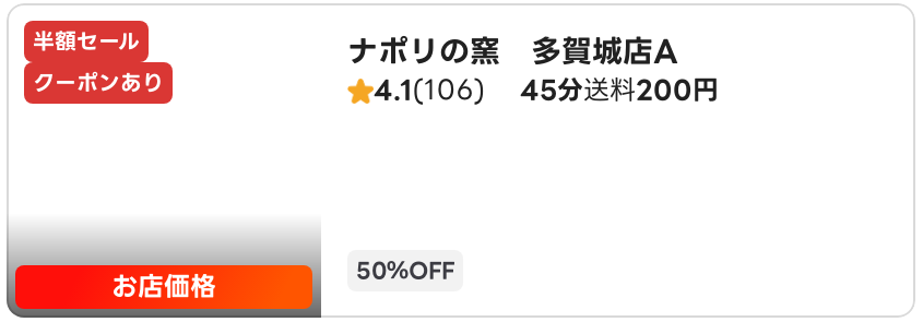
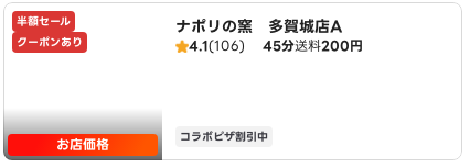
- 50％OFF
+ コラボピザ割引中
